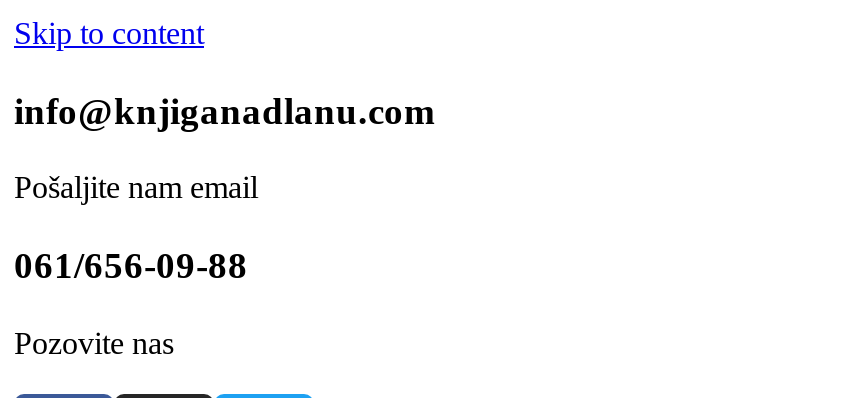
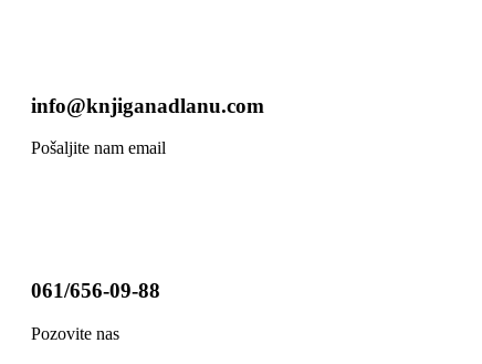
- Skip to content
